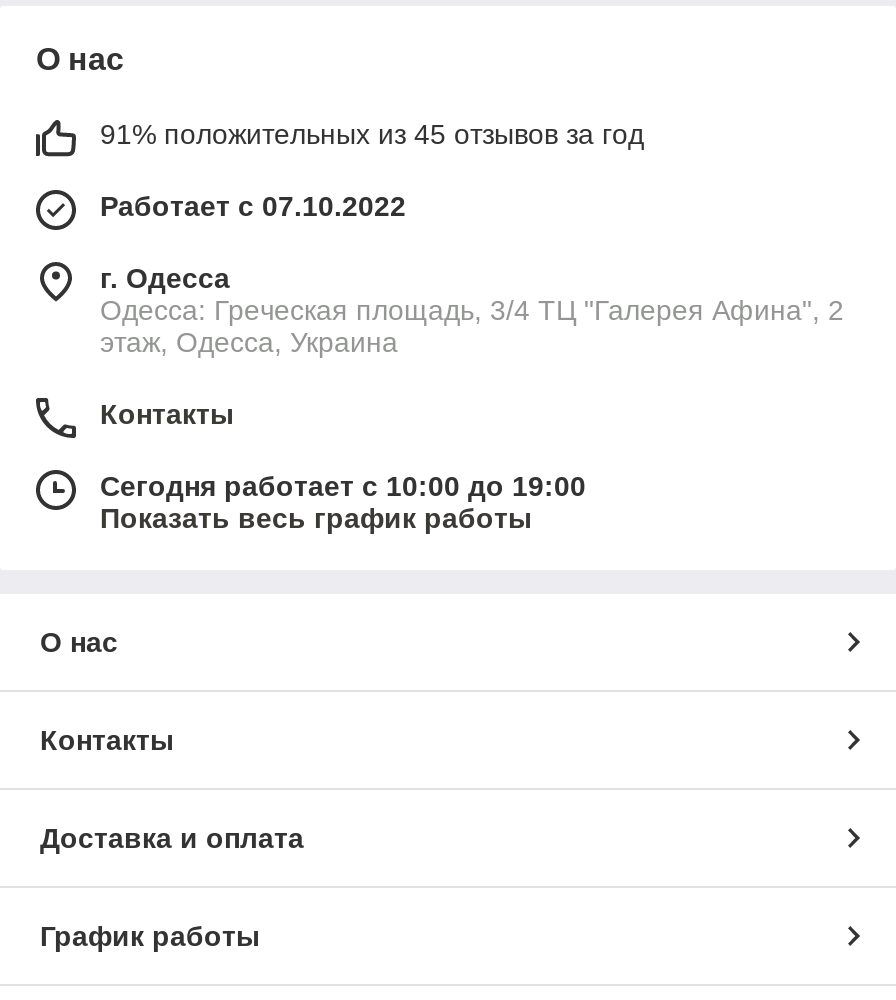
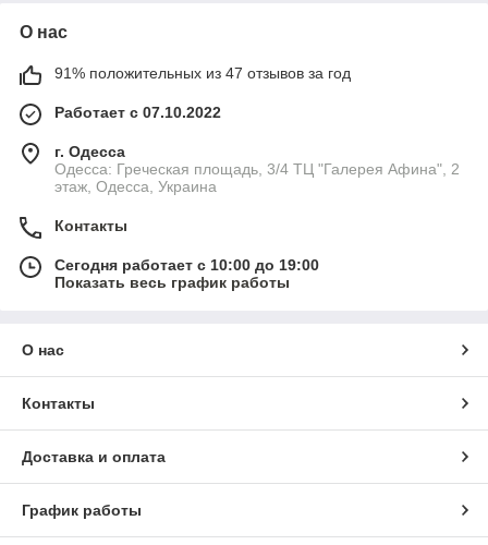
- 91% положительных из 45 отзывов за год
+ 91% положительных из 47 отзывов за год
